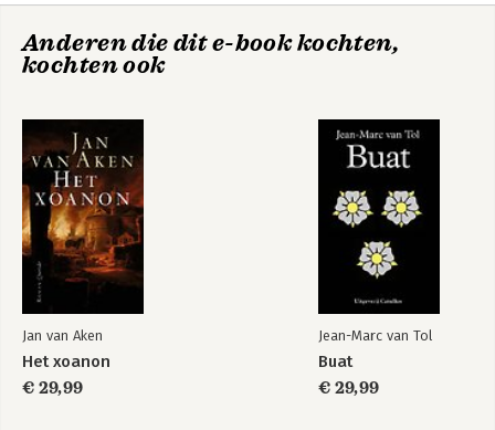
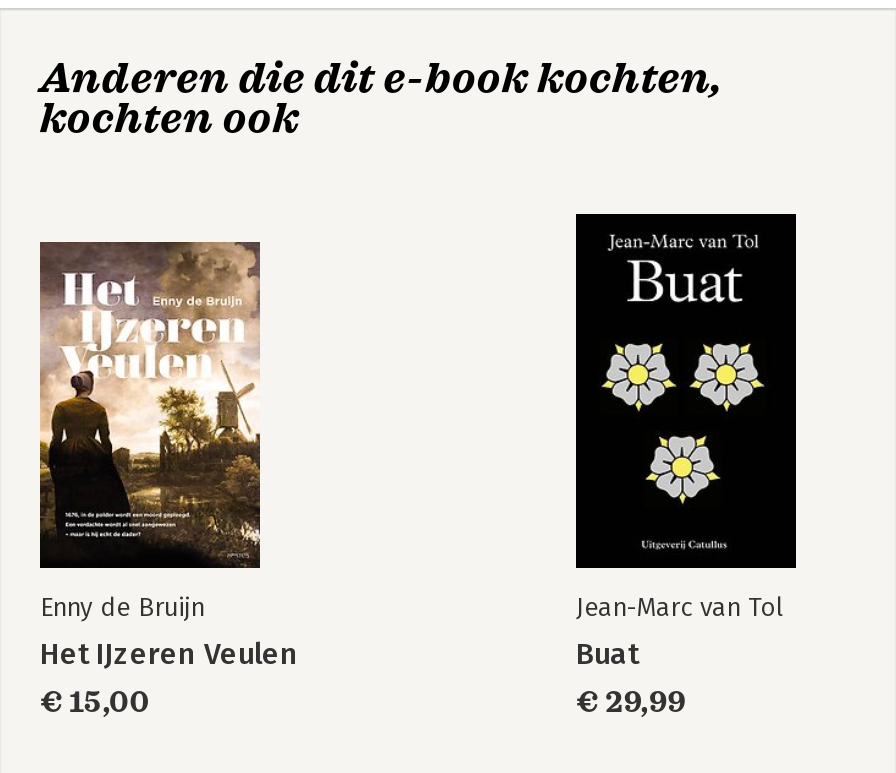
- [image]
- Jan van Aken
- Het xoanon
- € 29,99
+ [image]
+ Enny de Bruijn
+ Het IJzeren Veulen
+ € 15,00
